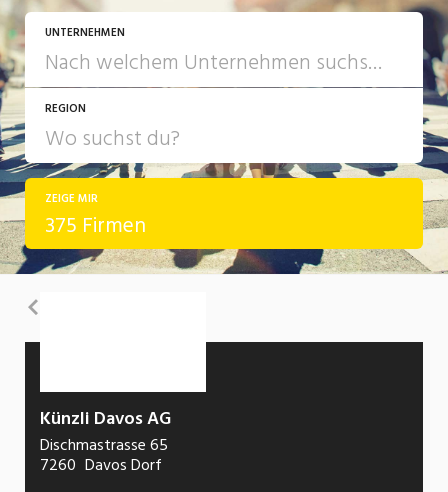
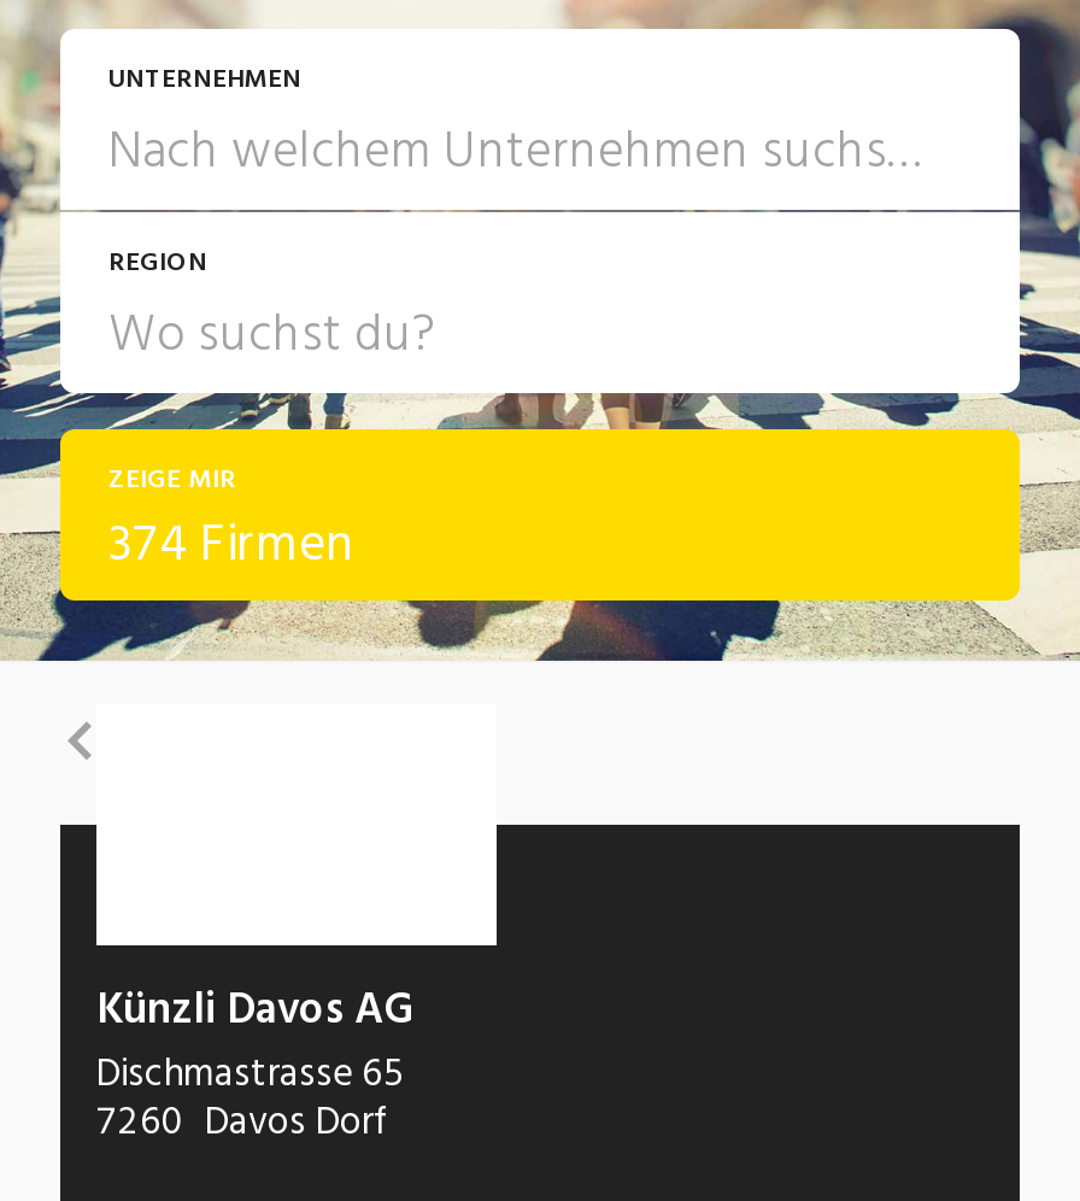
- 375 Firmen
+ 374 Firmen
